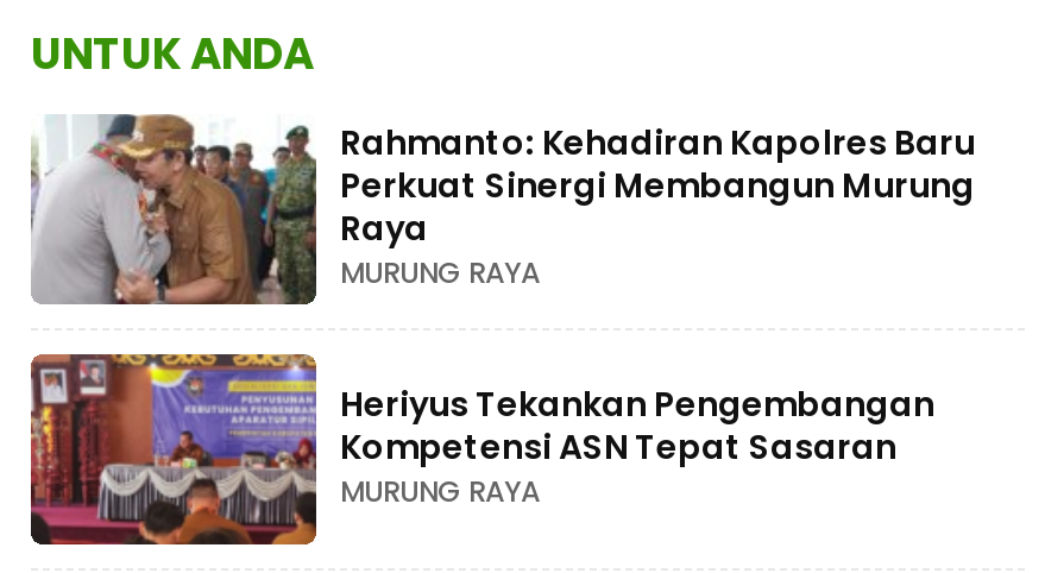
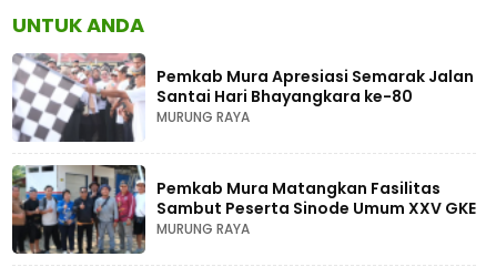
- [image]
- Rahmanto: Kehadiran Kapolres Baru
- Perkuat Sinergi Membangun Murung
- Raya
+ [image]
+ Pemkab Mura Apresiasi Semarak Jalan
+ Santai Hari Bhayangkara ke-80

- [image]
- Heriyus Tekankan Pengembangan
- Kompetensi ASN Tepat Sasaran
+ [image]
+ Pemkab Mura Matangkan Fasilitas
+ Sambut Peserta Sinode Umum XXV GKE
